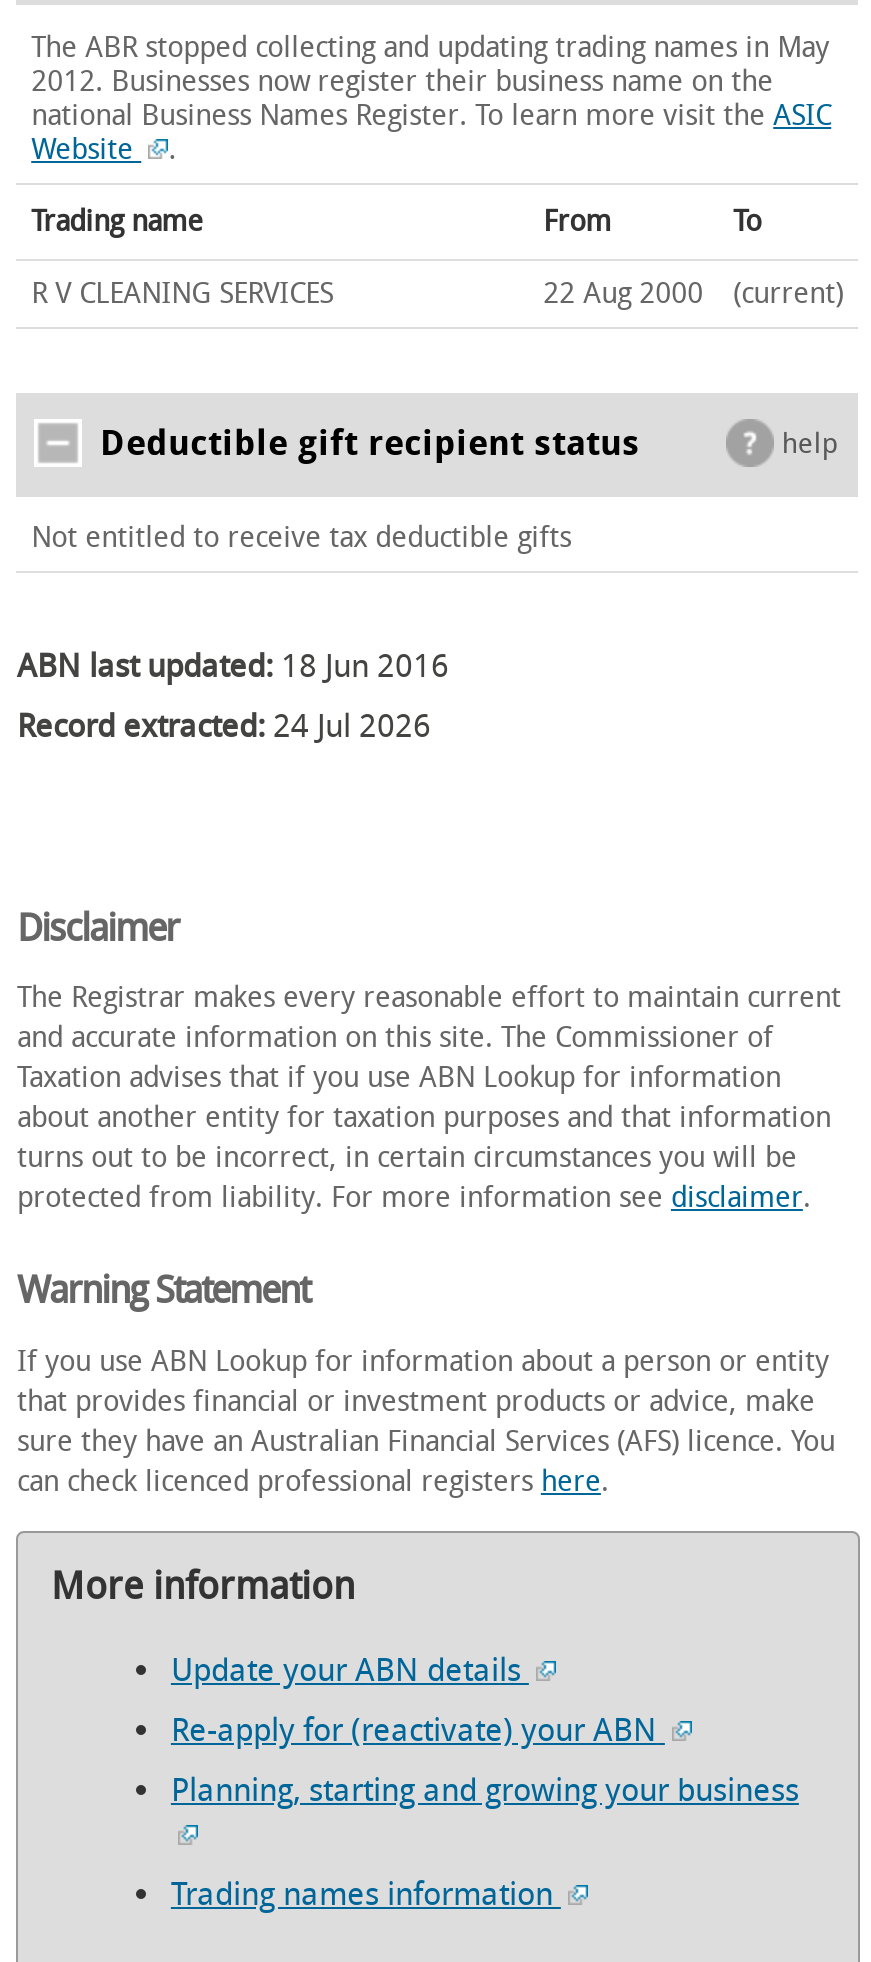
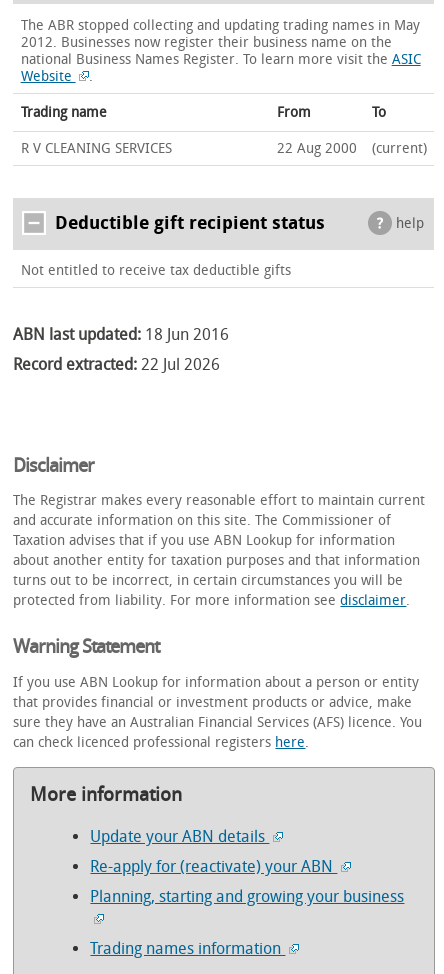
- Record extracted: 24 Jul 2026
+ Record extracted: 22 Jul 2026
